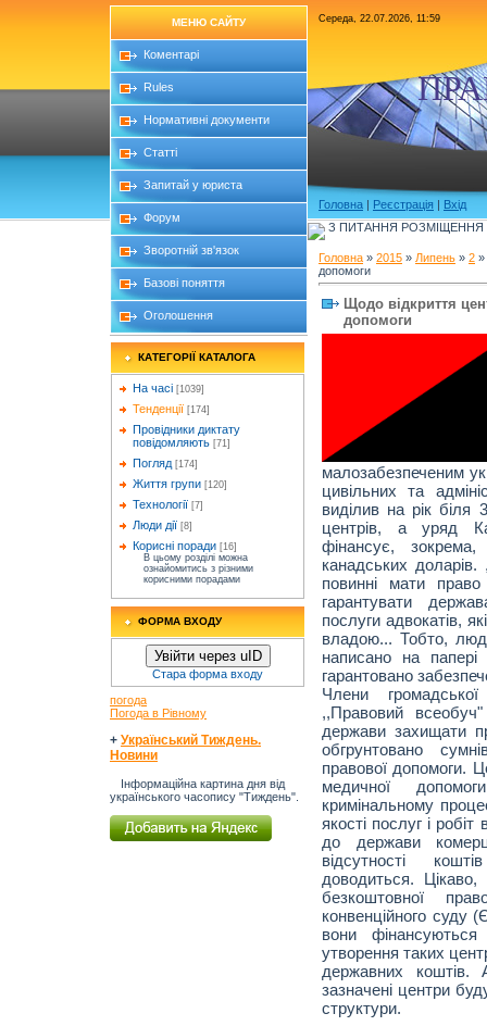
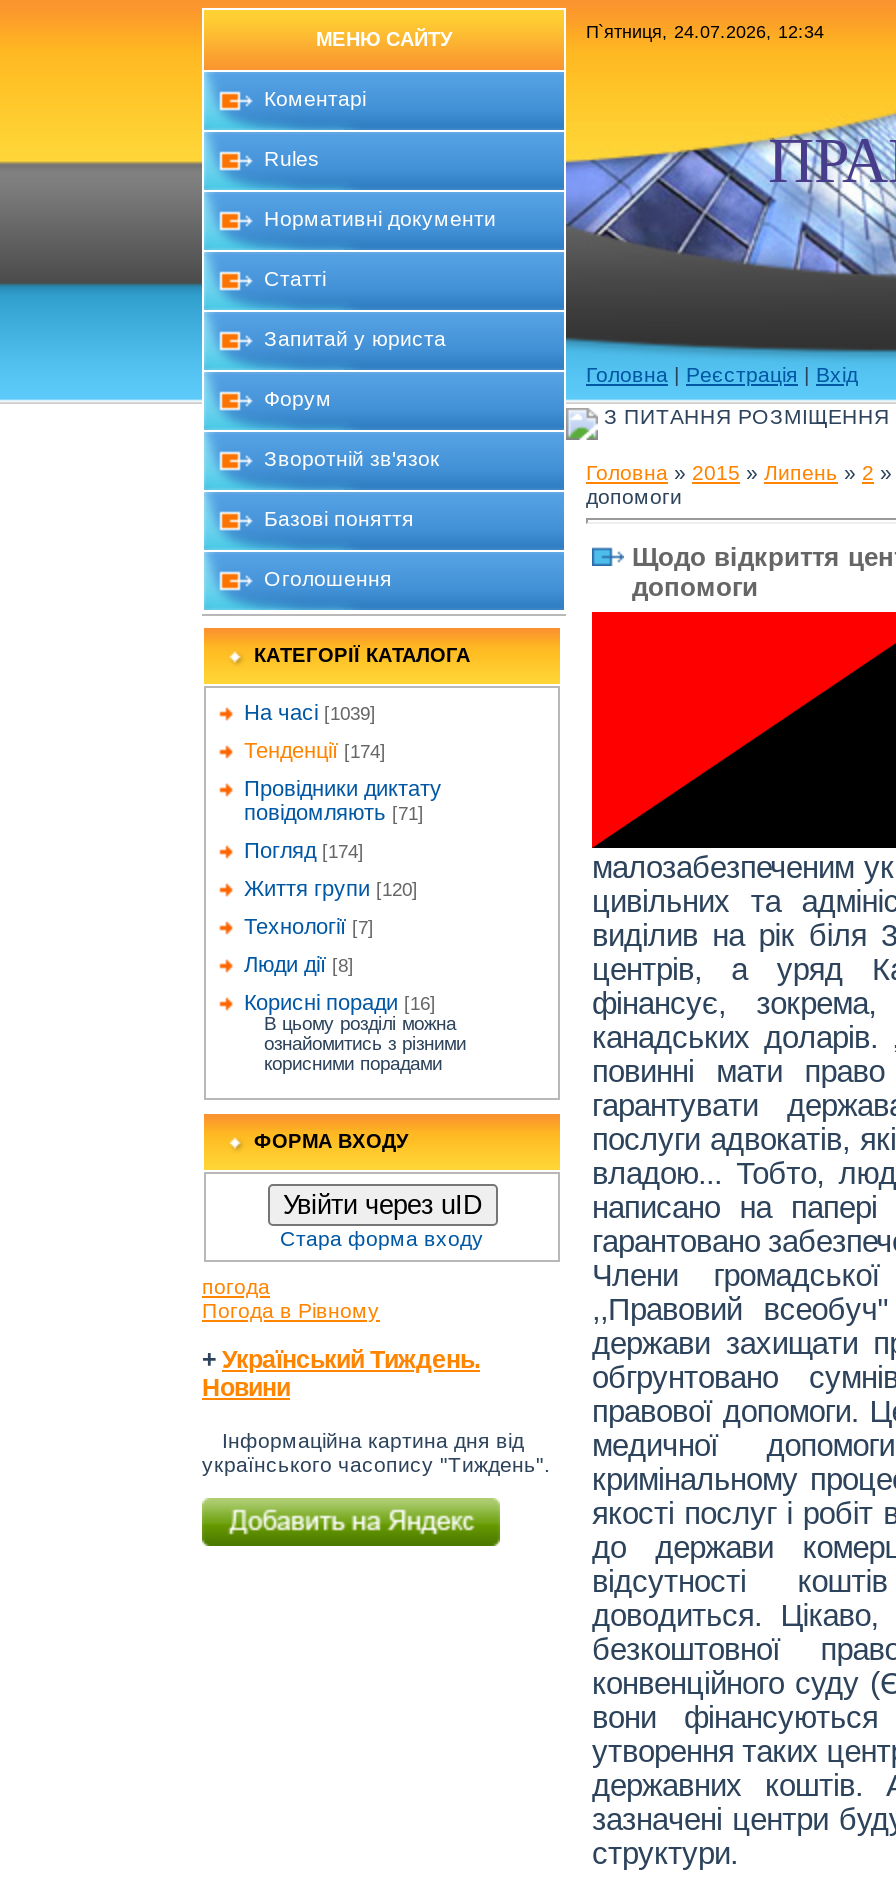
- Середа, 22.07.2026, 11:59
+ П`ятниця, 24.07.2026, 12:34
